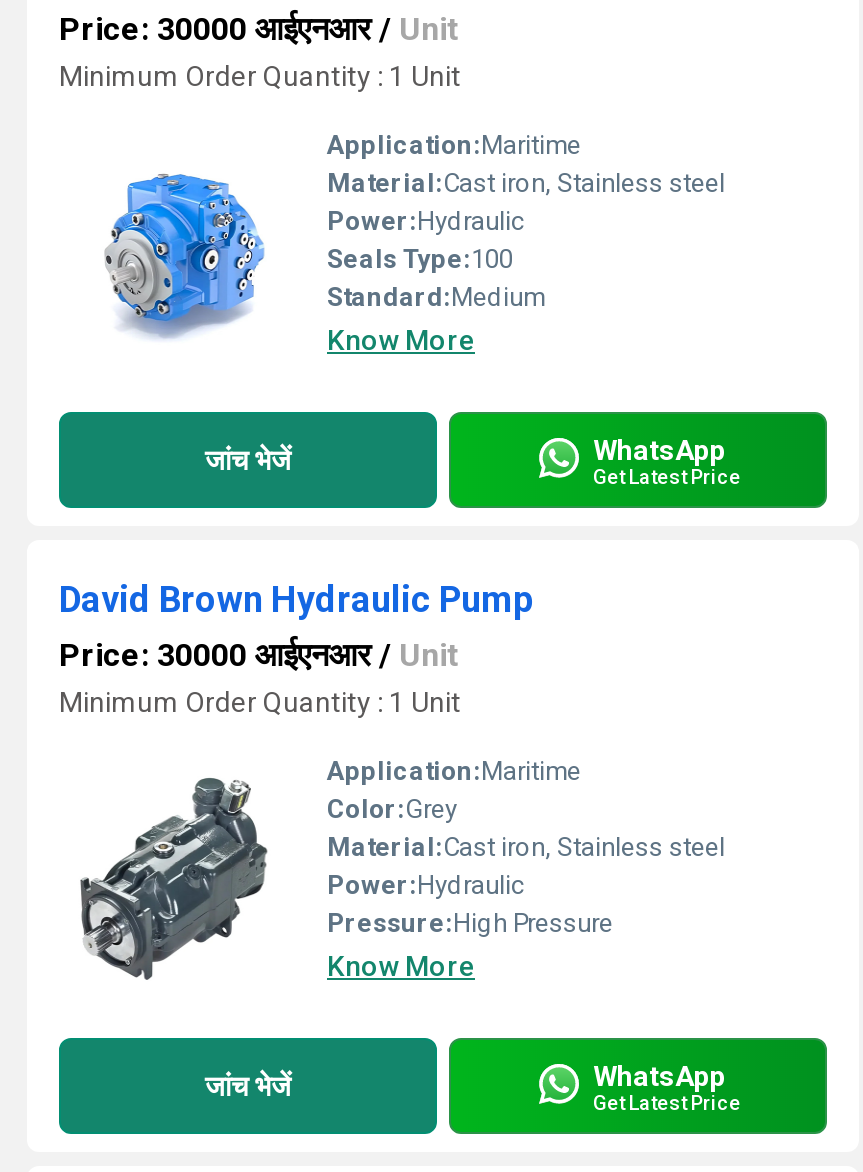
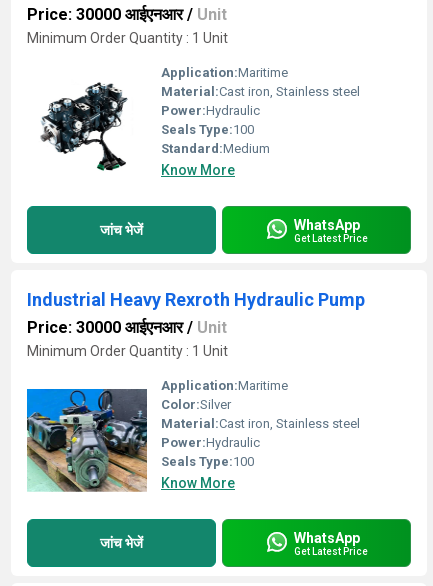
- [image]
+ [image]

- David Brown Hydraulic Pump
+ Industrial Heavy Rexroth Hydraulic Pump

- [image]
- Color:Grey
+ [image]
+ Color:Silver

- Pressure:High Pressure
+ Seals Type:100
